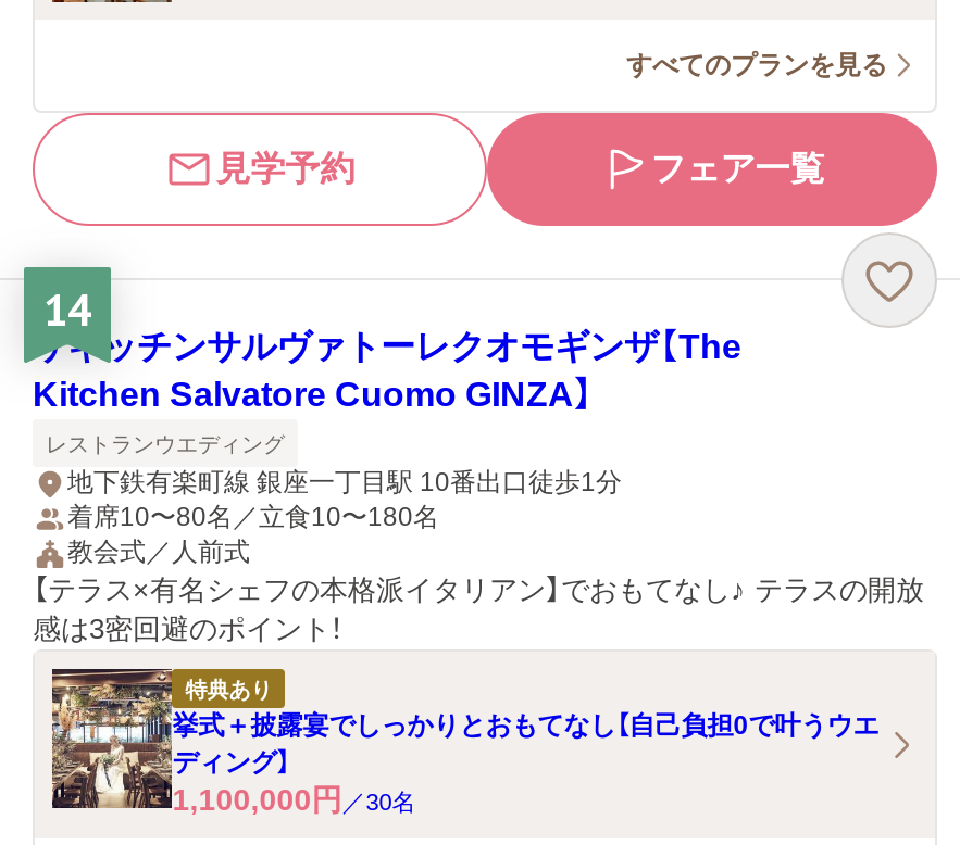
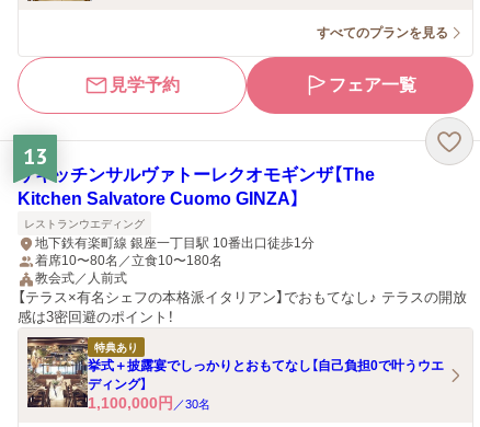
- 14
+ 13
